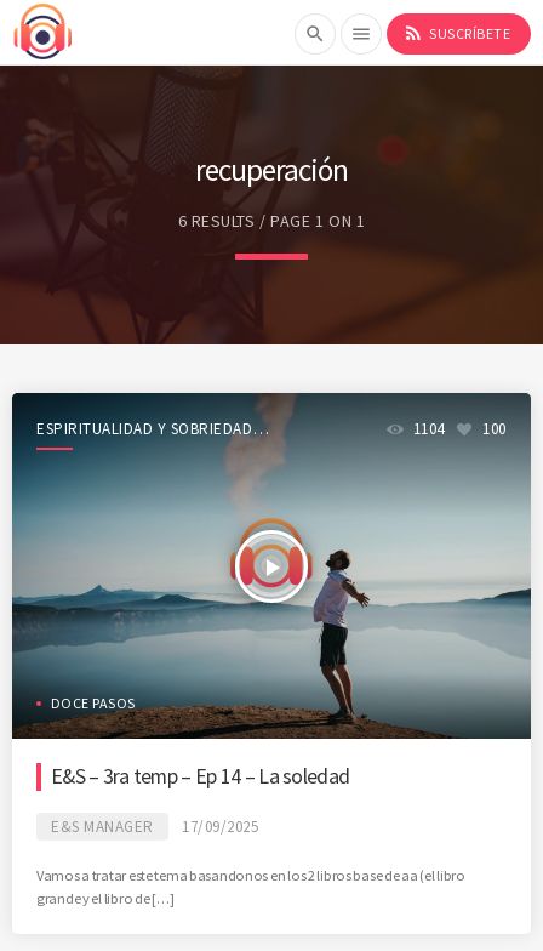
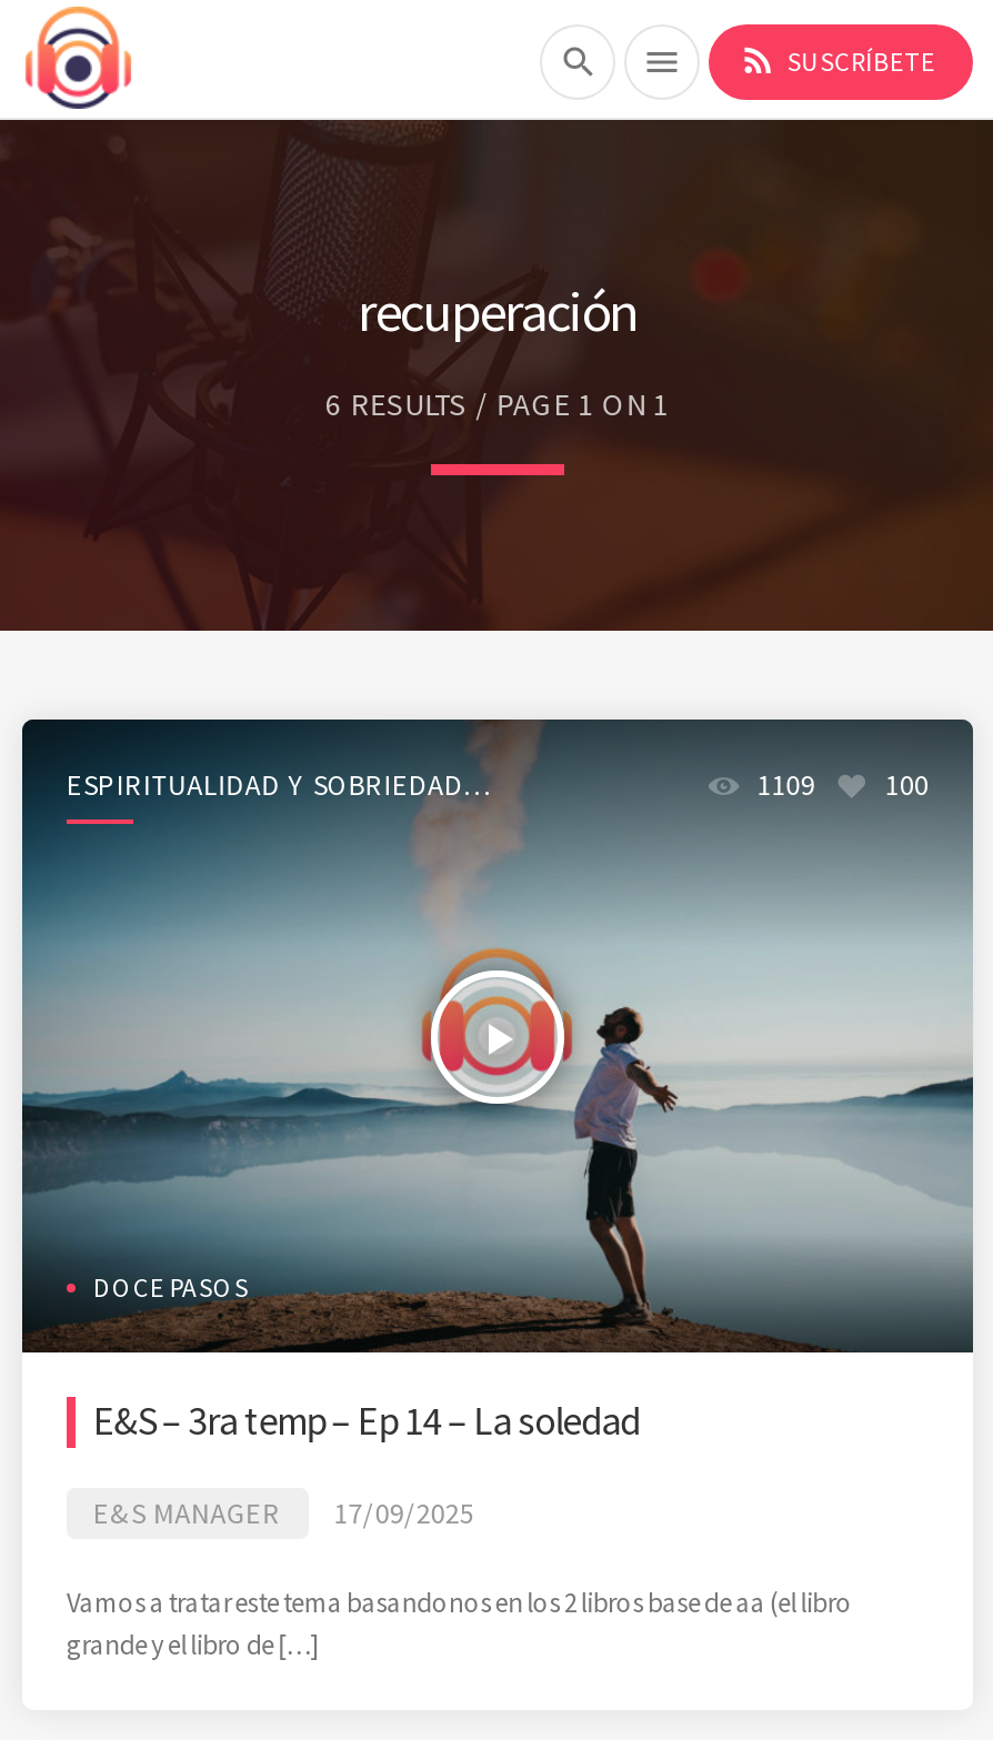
- 1104 100
+ 1109 100
